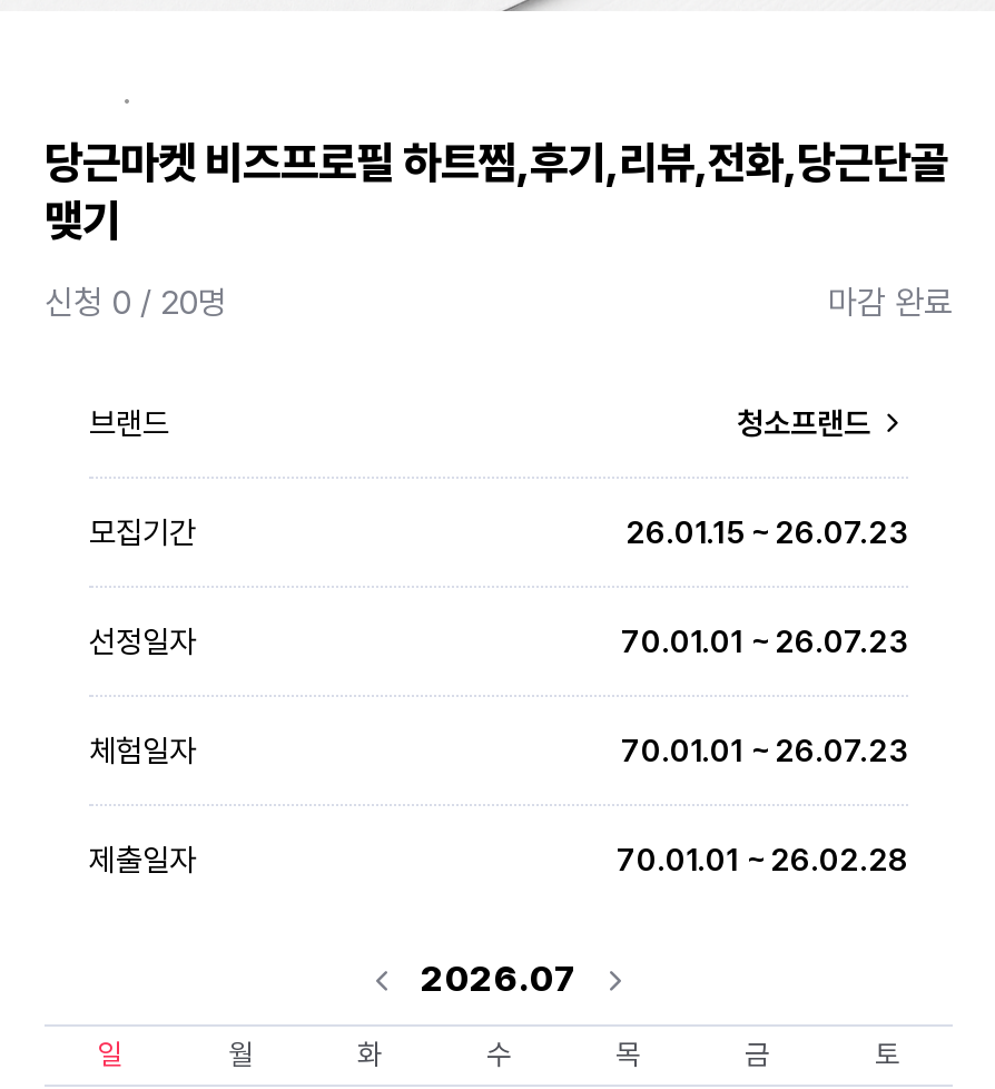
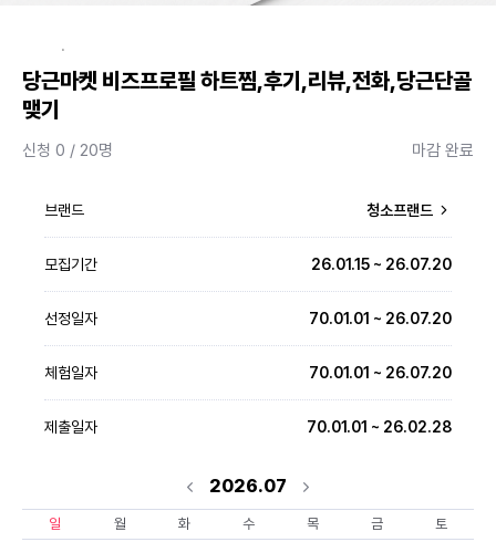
- 26.01.15 ~ 26.07.23
+ 26.01.15 ~ 26.07.20

- 70.01.01 ~ 26.07.23
+ 70.01.01 ~ 26.07.20

- 70.01.01 ~ 26.07.23
+ 70.01.01 ~ 26.07.20
